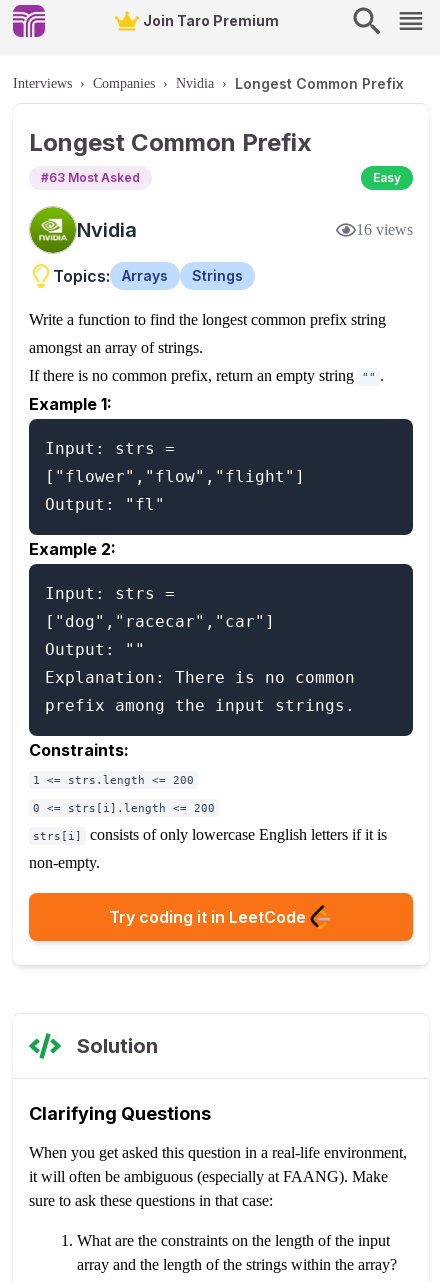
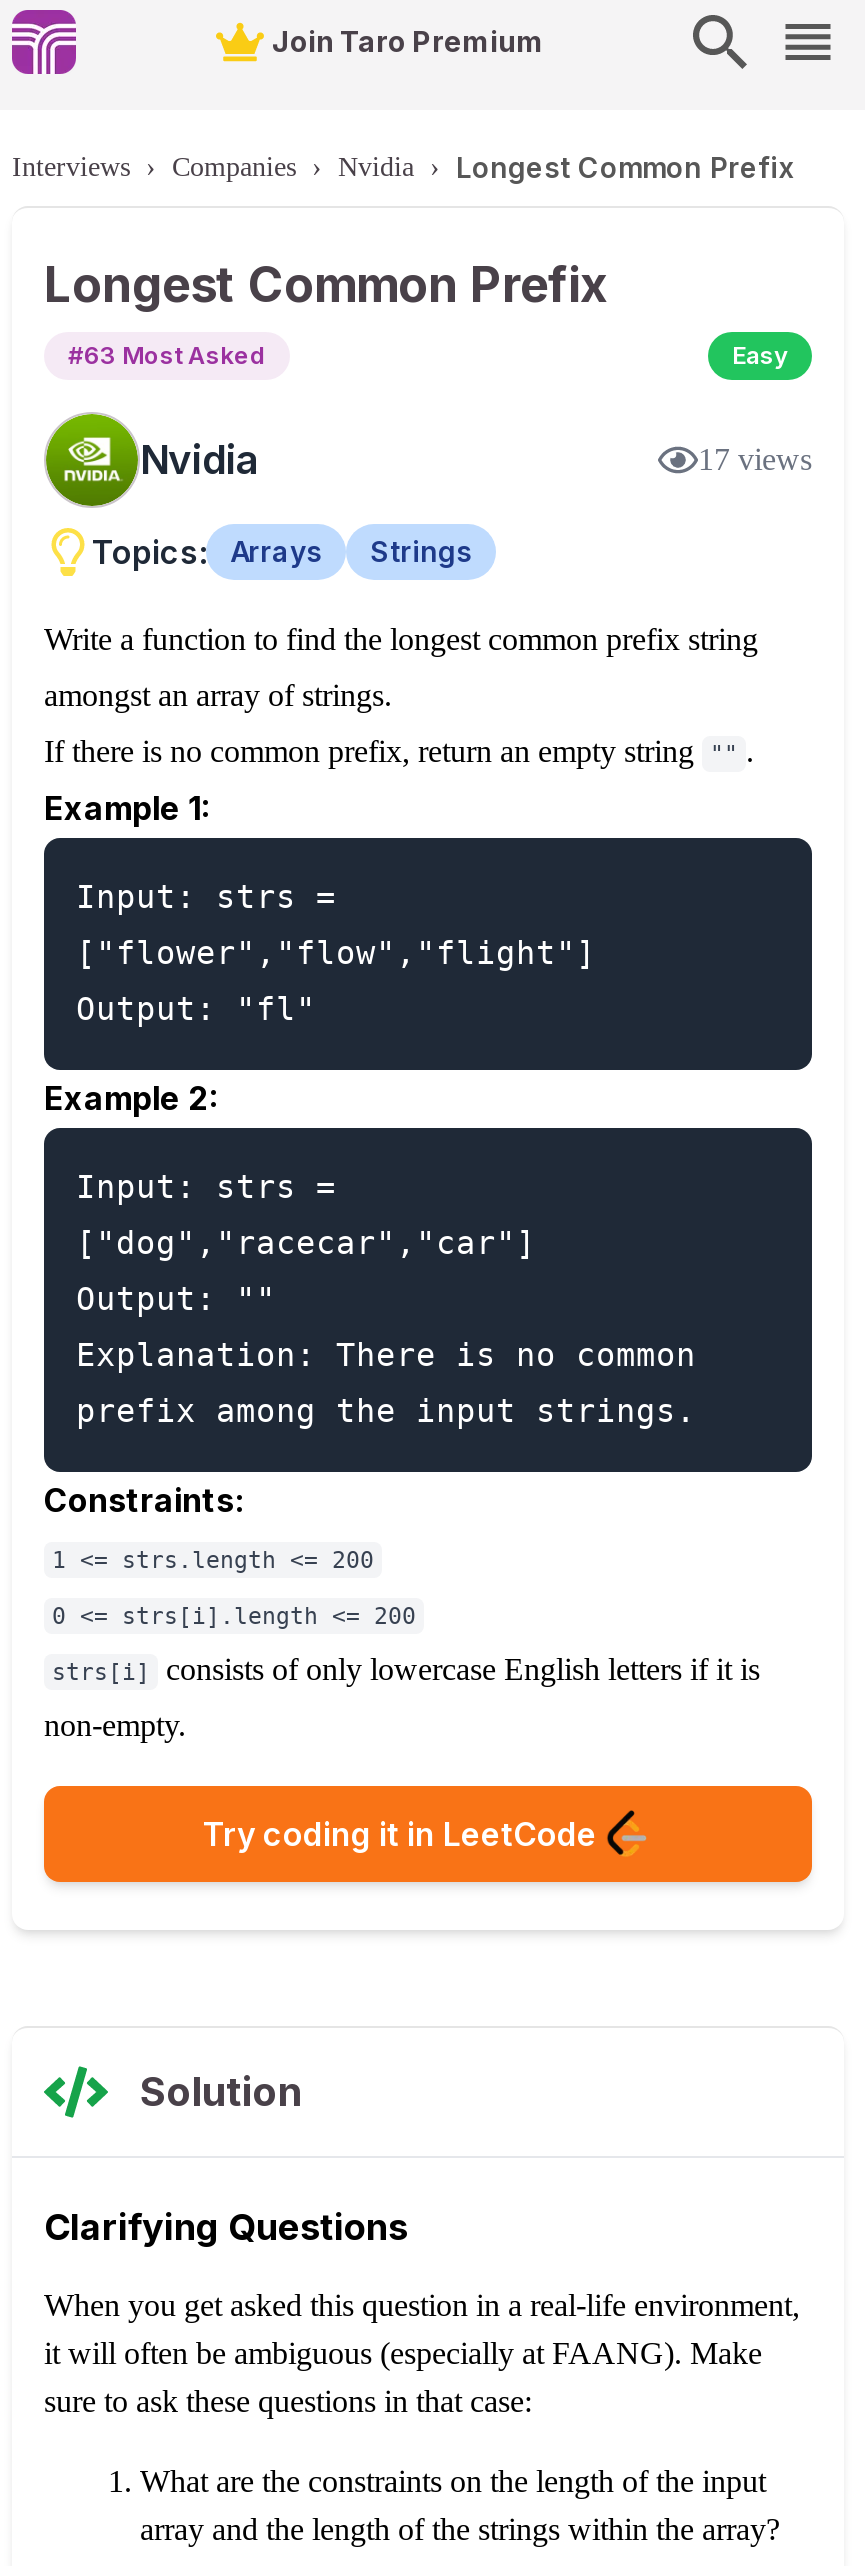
- 16 views
+ 17 views
